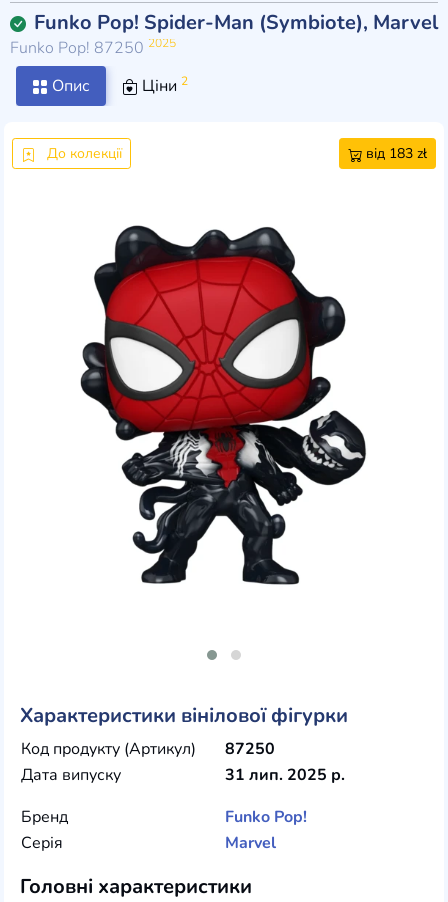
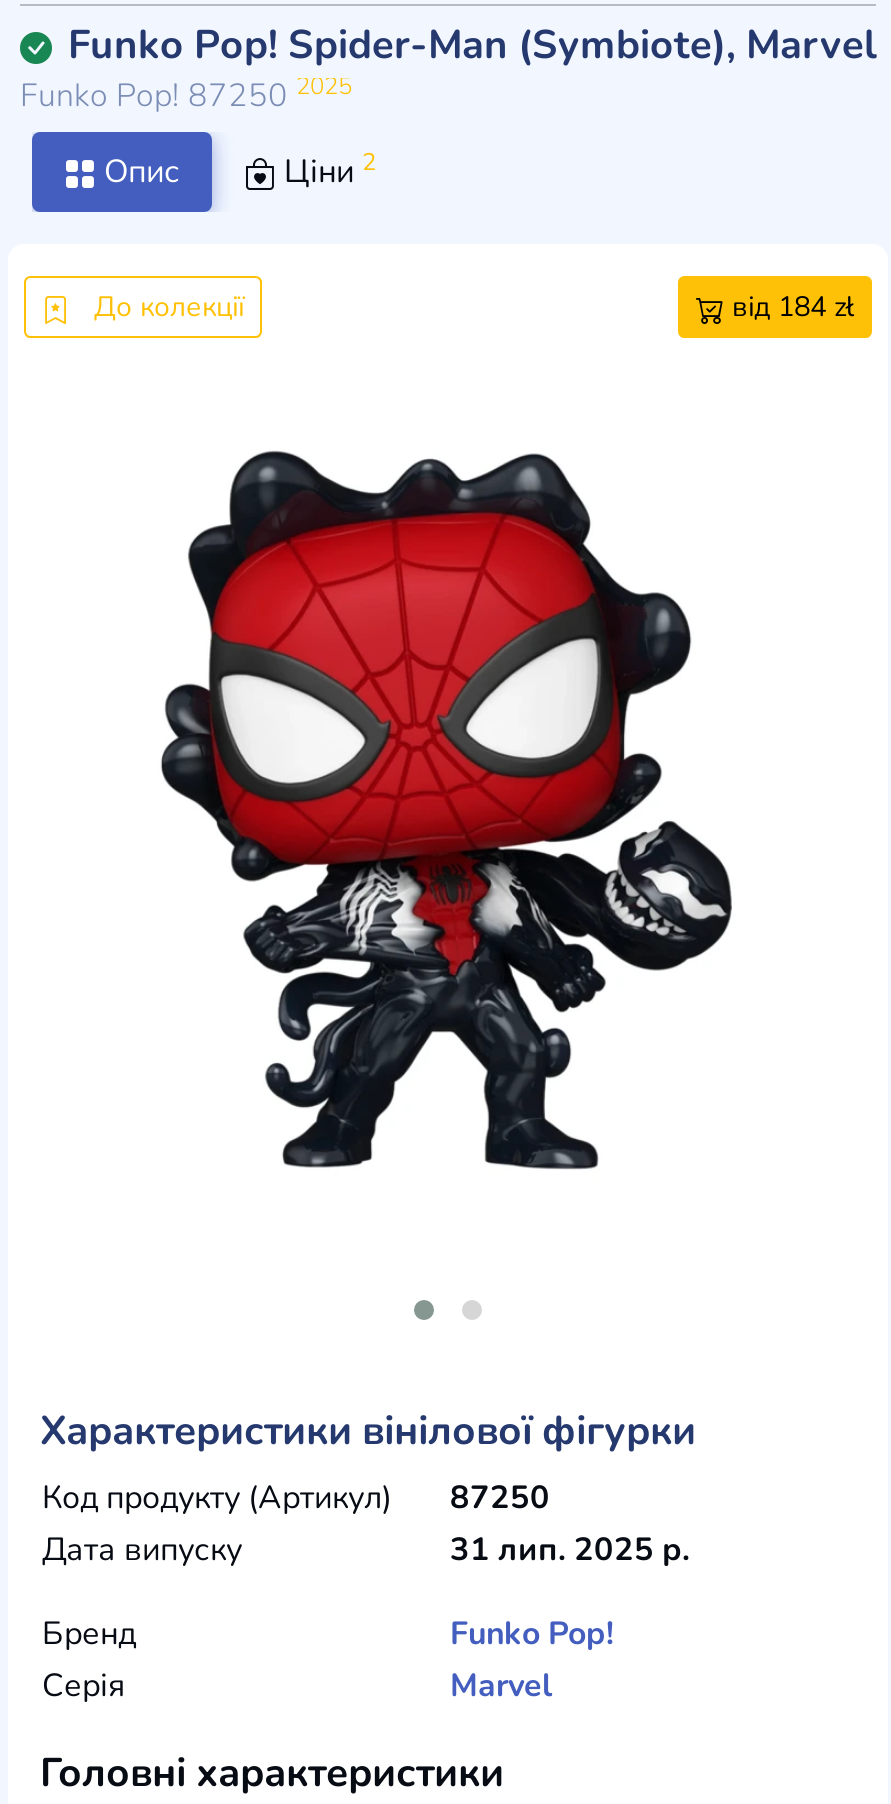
- від 183 zł
+ від 184 zł
